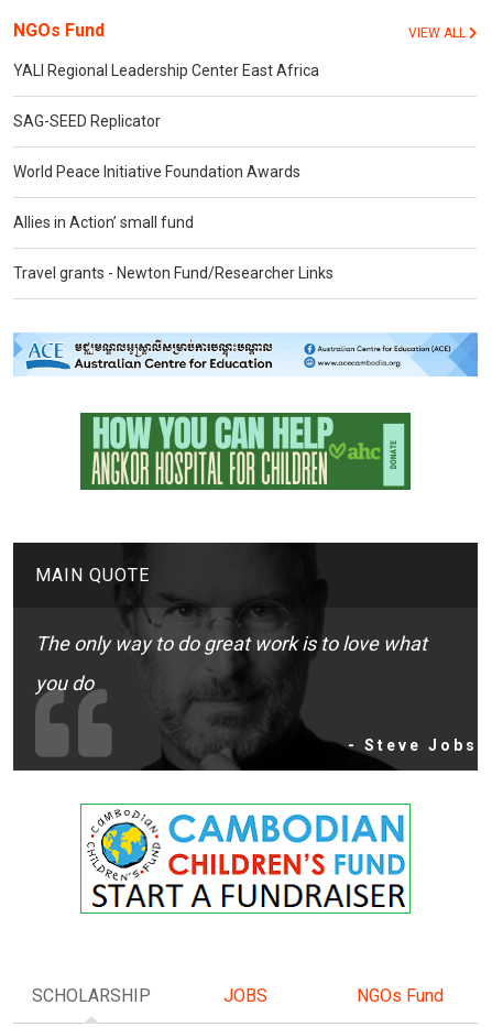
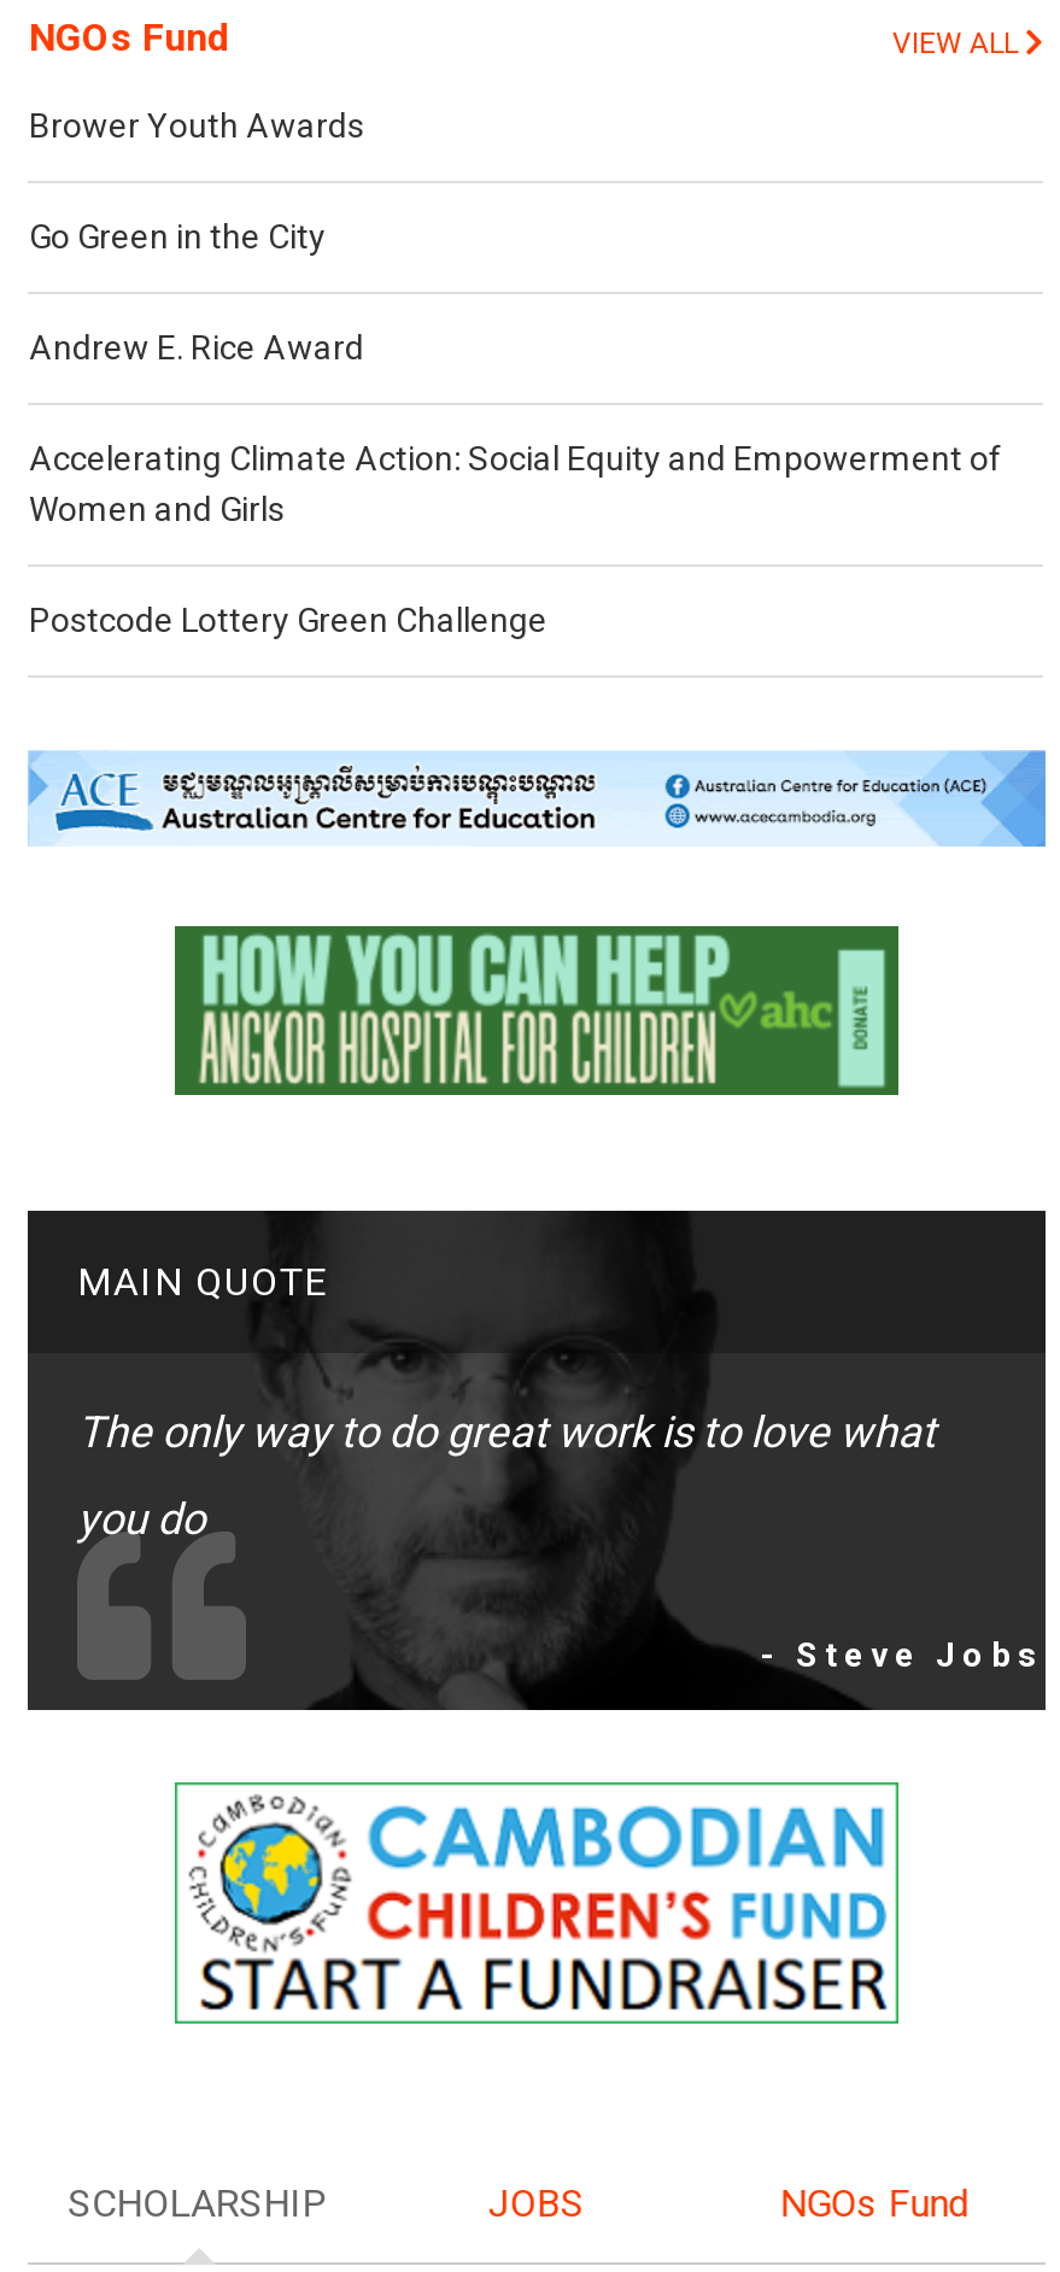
- YALI Regional Leadership Center East Africa
+ Brower Youth Awards

- SAG-SEED Replicator
+ Go Green in the City

- World Peace Initiative Foundation Awards
+ Andrew E. Rice Award

- Allies in Action’ small fund
+ Accelerating Climate Action: Social Equity and Empowerment of
+ Women and Girls

- Travel grants - Newton Fund/Researcher Links
+ Postcode Lottery Green Challenge
